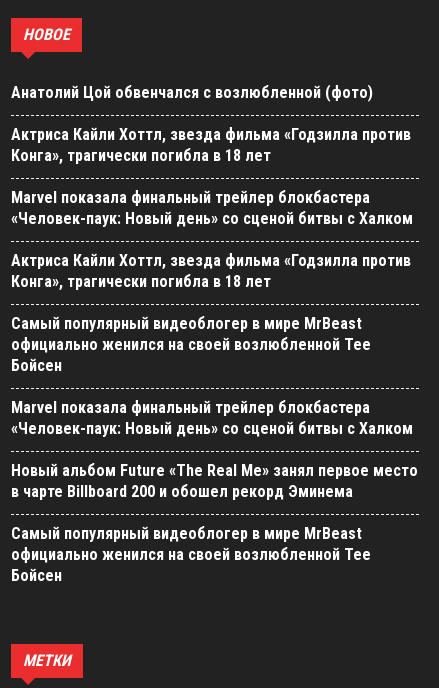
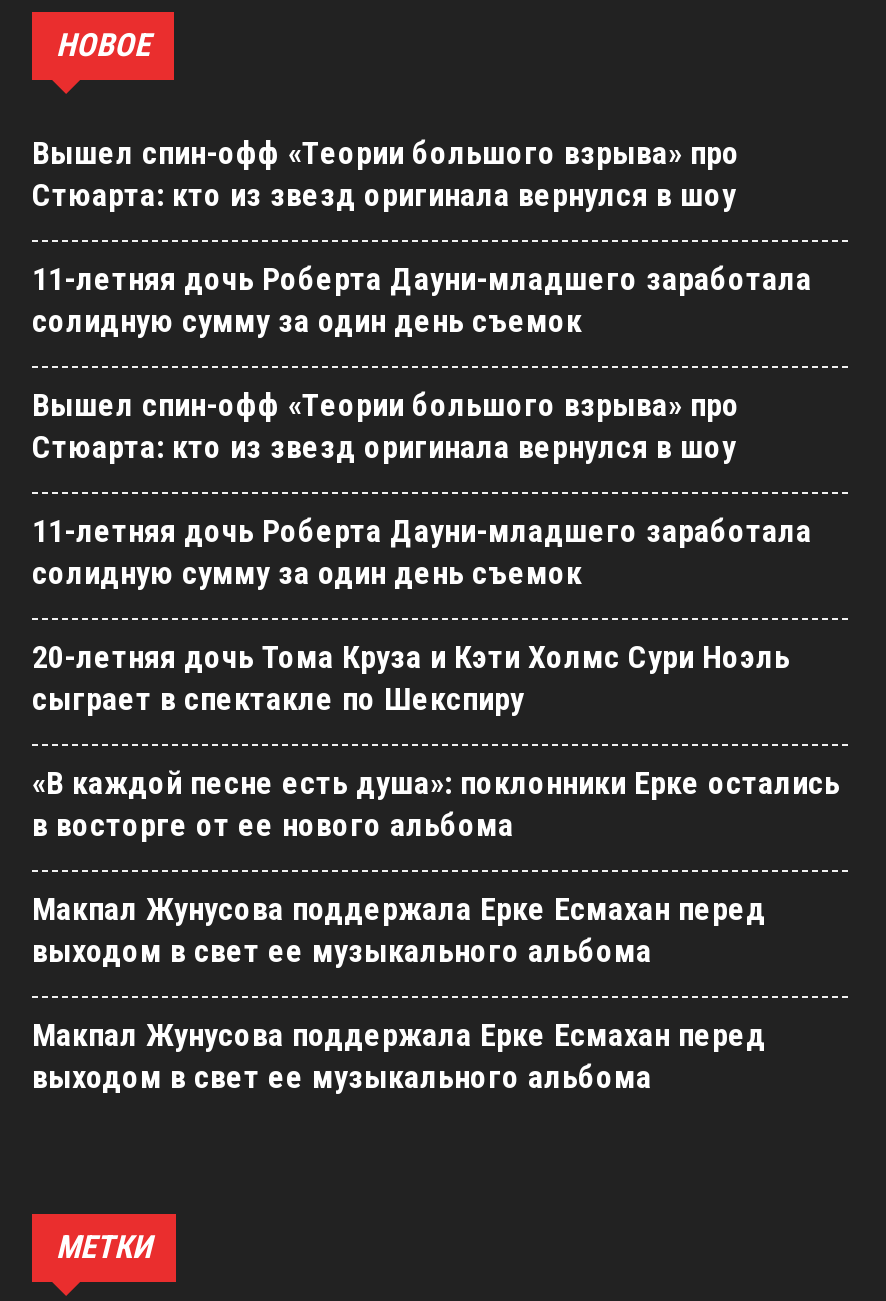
- Анатолий Цой обвенчался с возлюбленной (фото)
+ Вышел спин-офф «Теории большого взрыва» про
+ Стюарта: кто из звезд оригинала вернулся в шоу

- Актриса Кайли Хоттл, звезда фильма «Годзилла против
- Конга», трагически погибла в 18 лет
+ 11-летняя дочь Роберта Дауни-младшего заработала
+ солидную сумму за один день съемок

- Marvel показала финальный трейлер блокбастера
- «Человек-паук: Новый день» со сценой битвы с Халком
+ Вышел спин-офф «Теории большого взрыва» про
+ Стюарта: кто из звезд оригинала вернулся в шоу

- Актриса Кайли Хоттл, звезда фильма «Годзилла против
- Конга», трагически погибла в 18 лет
+ 11-летняя дочь Роберта Дауни-младшего заработала
+ солидную сумму за один день съемок

- Самый популярный видеоблогер в мире MrBeast
- официально женился на своей возлюбленной Тее
- Бойсен
+ 20-летняя дочь Тома Круза и Кэти Холмс Сури Ноэль
+ сыграет в спектакле по Шекспиру

- Marvel показала финальный трейлер блокбастера
- «Человек-паук: Новый день» со сценой битвы с Халком
+ «В каждой песне есть душа»: поклонники Ерке остались
+ в восторге от ее нового альбома

- Новый альбом Future «The Real Me» занял первое место
- в чарте Billboard 200 и обошел рекорд Эминема
+ Макпал Жунусова поддержала Ерке Есмахан перед
+ выходом в свет ее музыкального альбома

- Самый популярный видеоблогер в мире MrBeast
- официально женился на своей возлюбленной Тее
- Бойсен
+ Макпал Жунусова поддержала Ерке Есмахан перед
+ выходом в свет ее музыкального альбома
